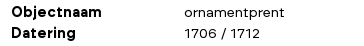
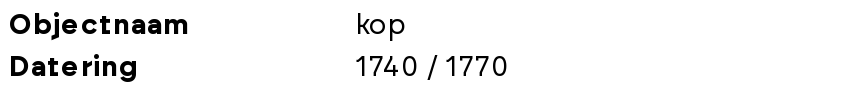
- ornamentprent
+ kop

- 1706 / 1712
+ 1740 / 1770
